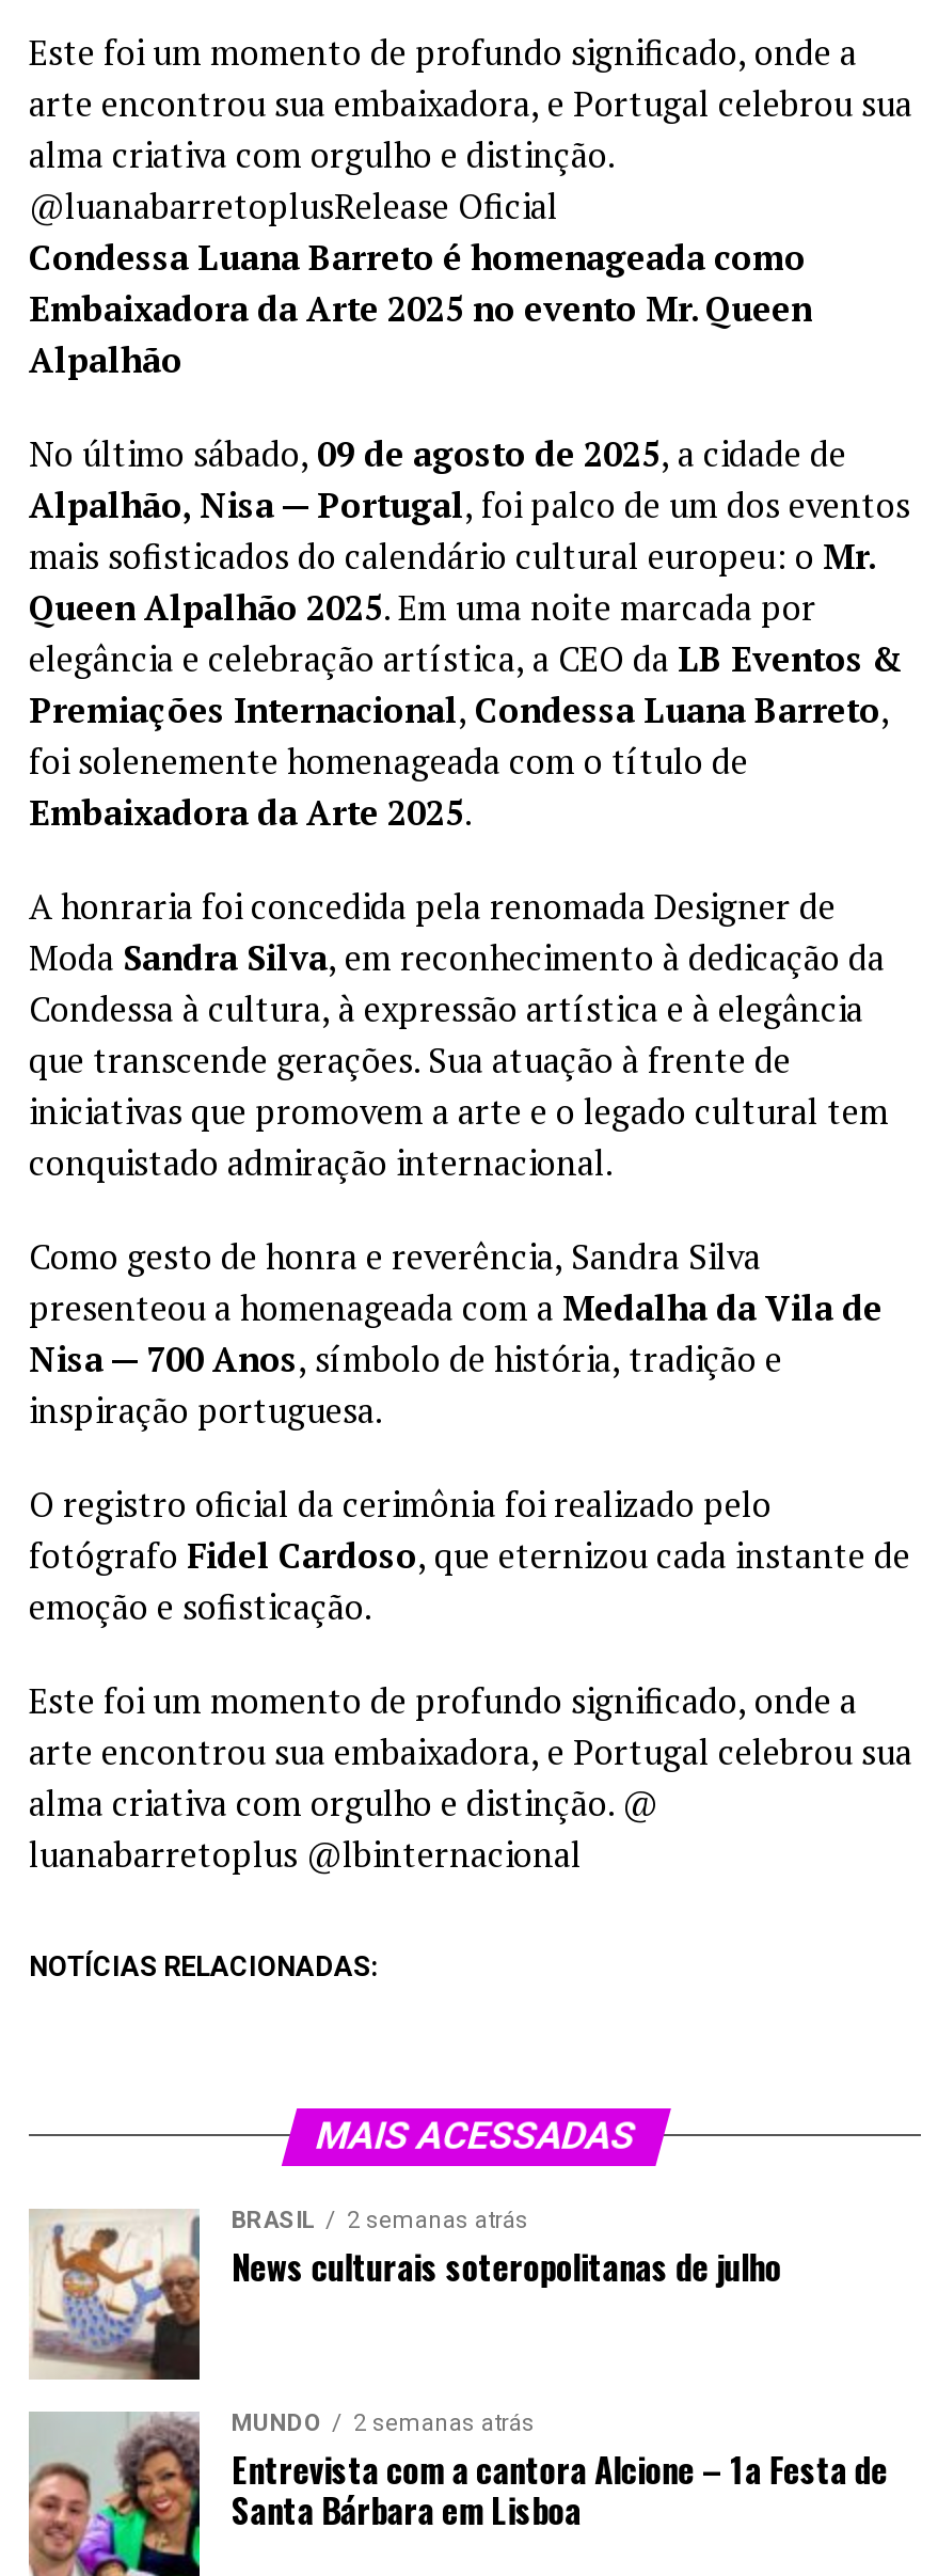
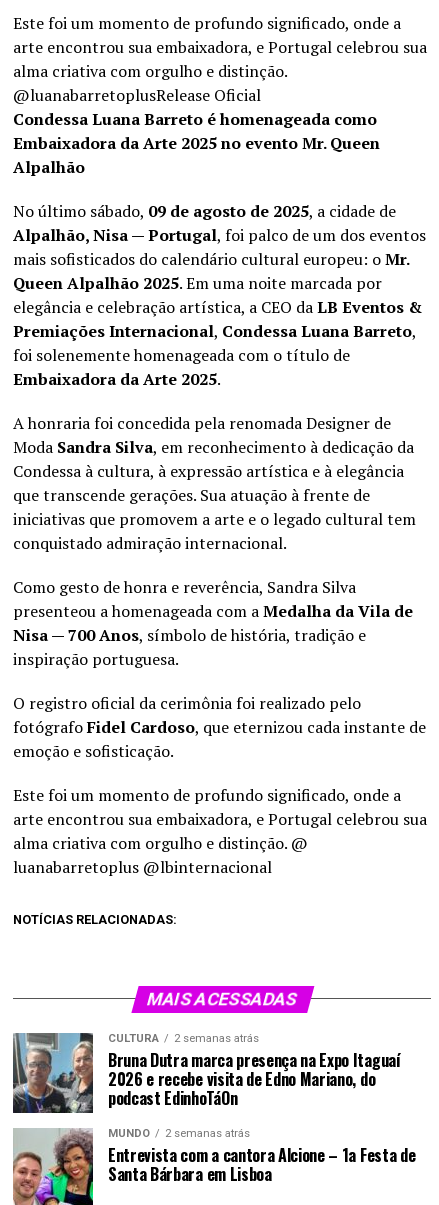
- [image]
- BRASIL
+ [image]
+ CULTURA

- News culturais soteropolitanas de julho
+ Bruna Dutra marca presença na Expo Itaguaí
+ 2026 e recebe visita de Edno Mariano, do
+ podcast EdinhoTáOn
